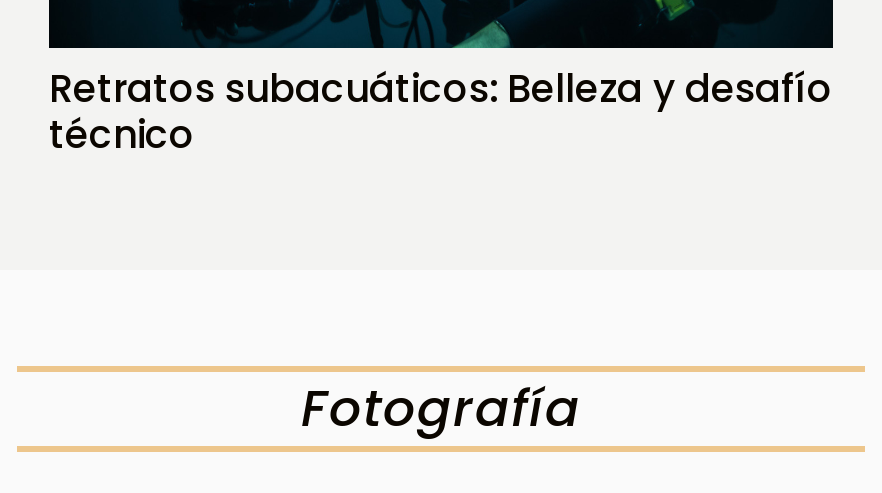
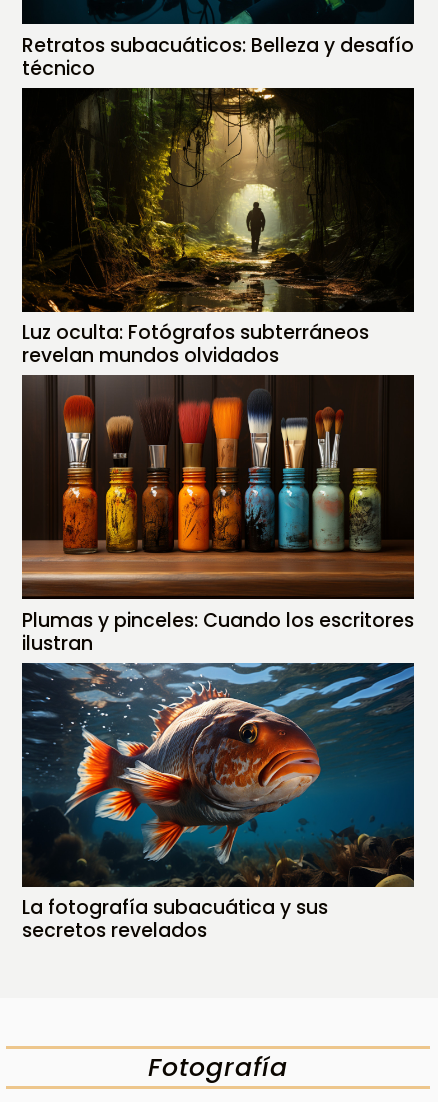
+ [image]
+ Plumas y pinceles: Cuando los escritores
+ ilustran

+ [image]
+ Luz oculta: Fotógrafos subterráneos
+ revelan mundos olvidados

+ [image]
+ La fotografía subacuática y sus
+ secretos revelados
